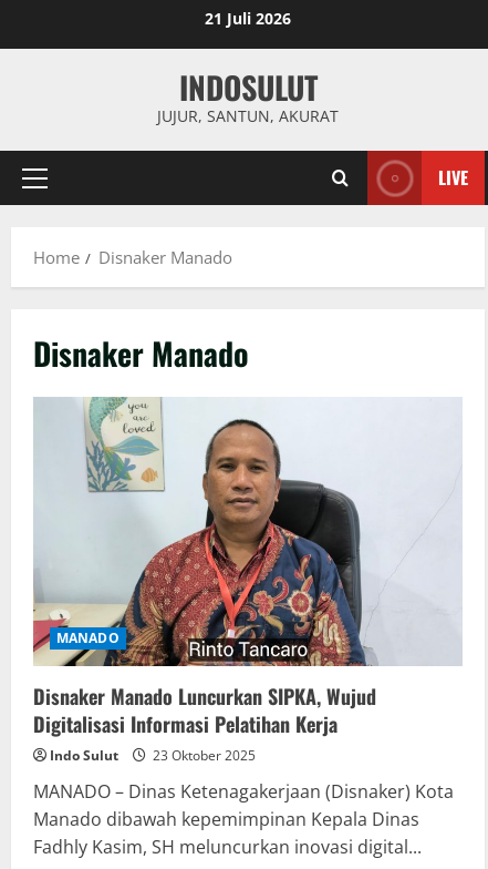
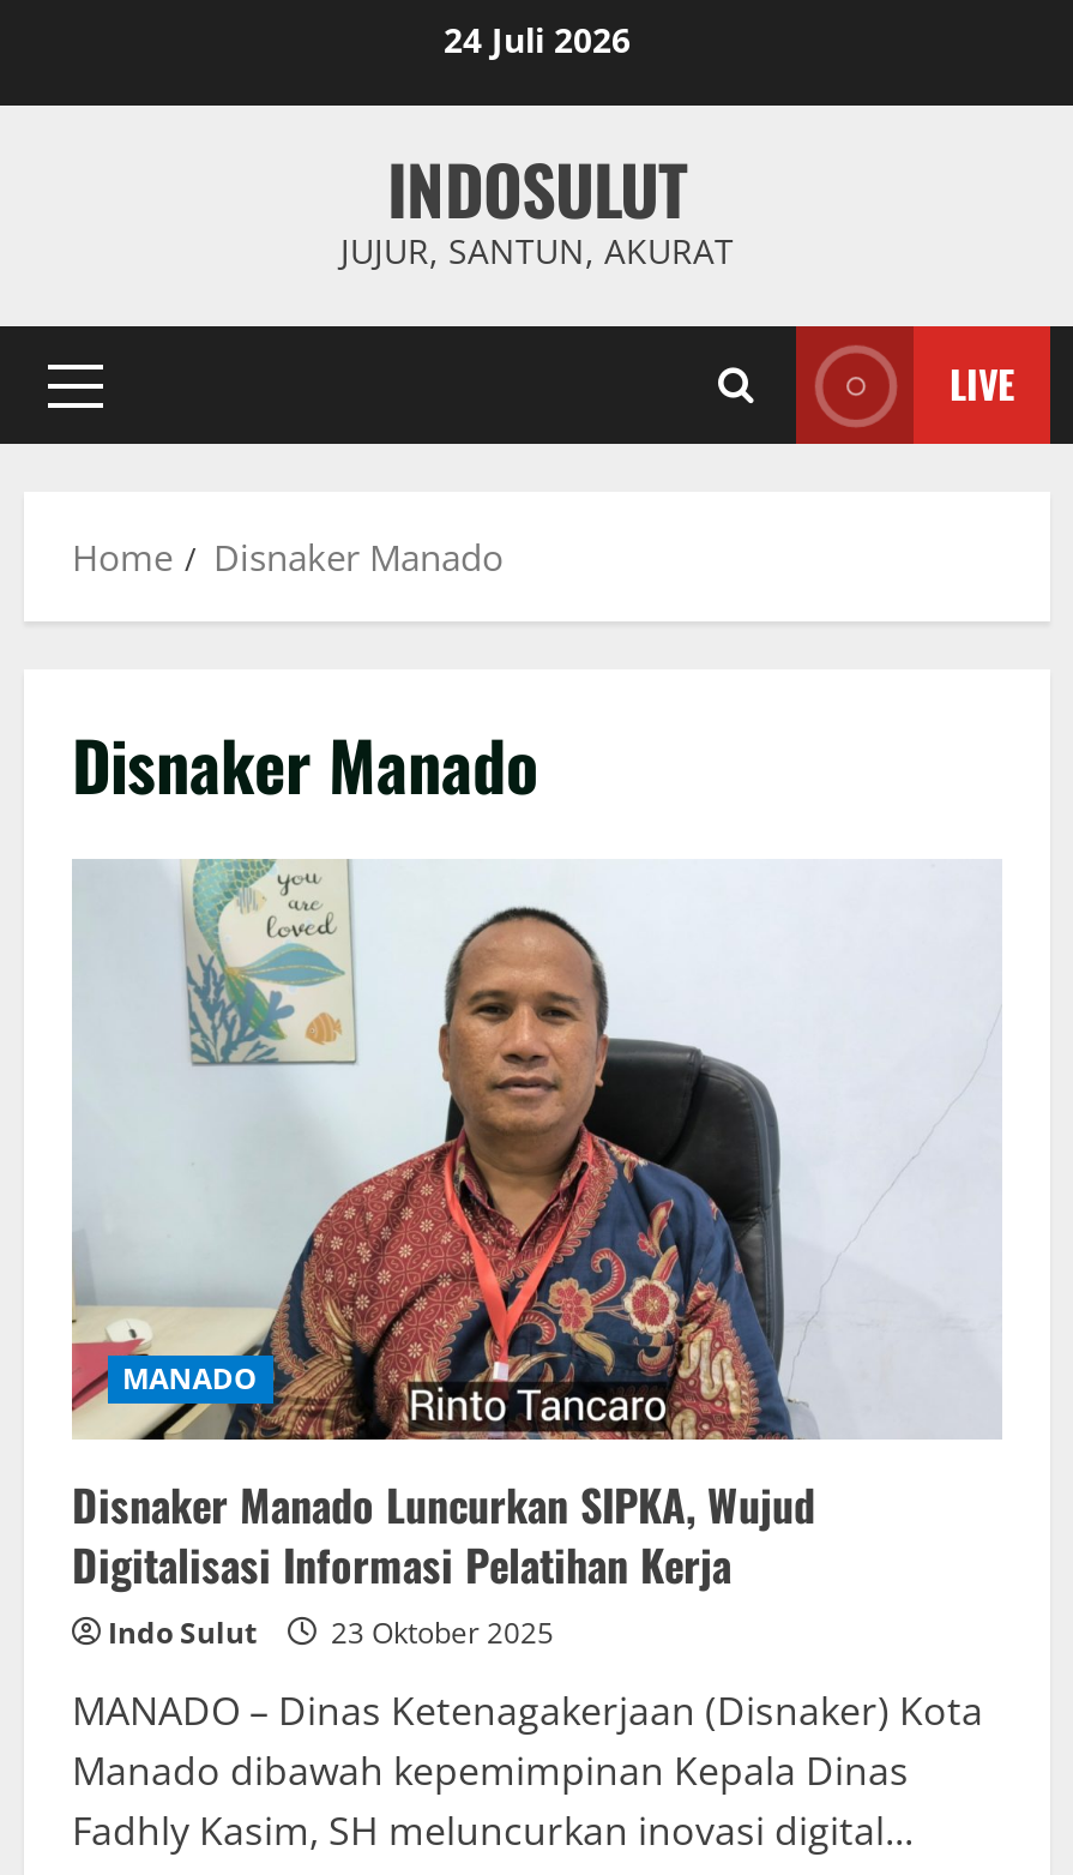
- 21 Juli 2026
+ 24 Juli 2026
